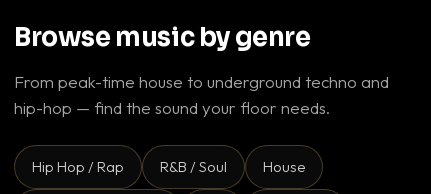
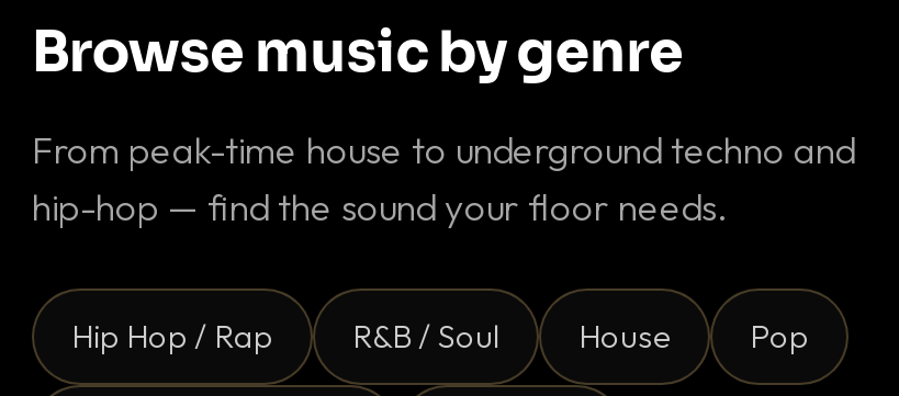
+ Pop
